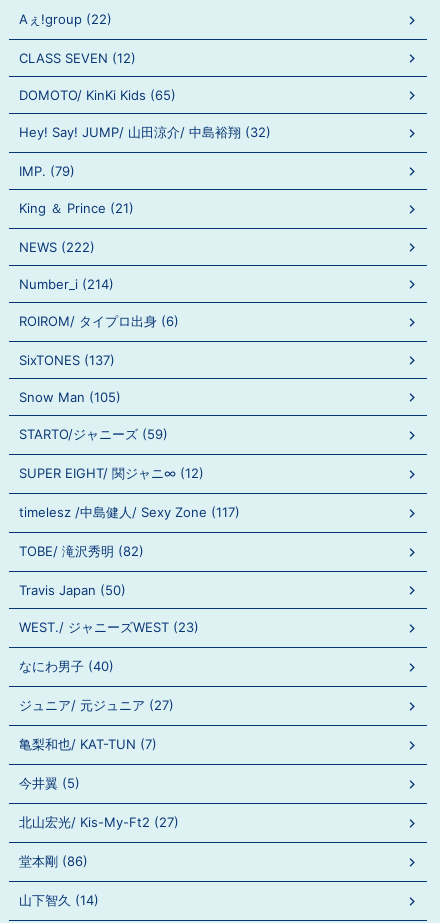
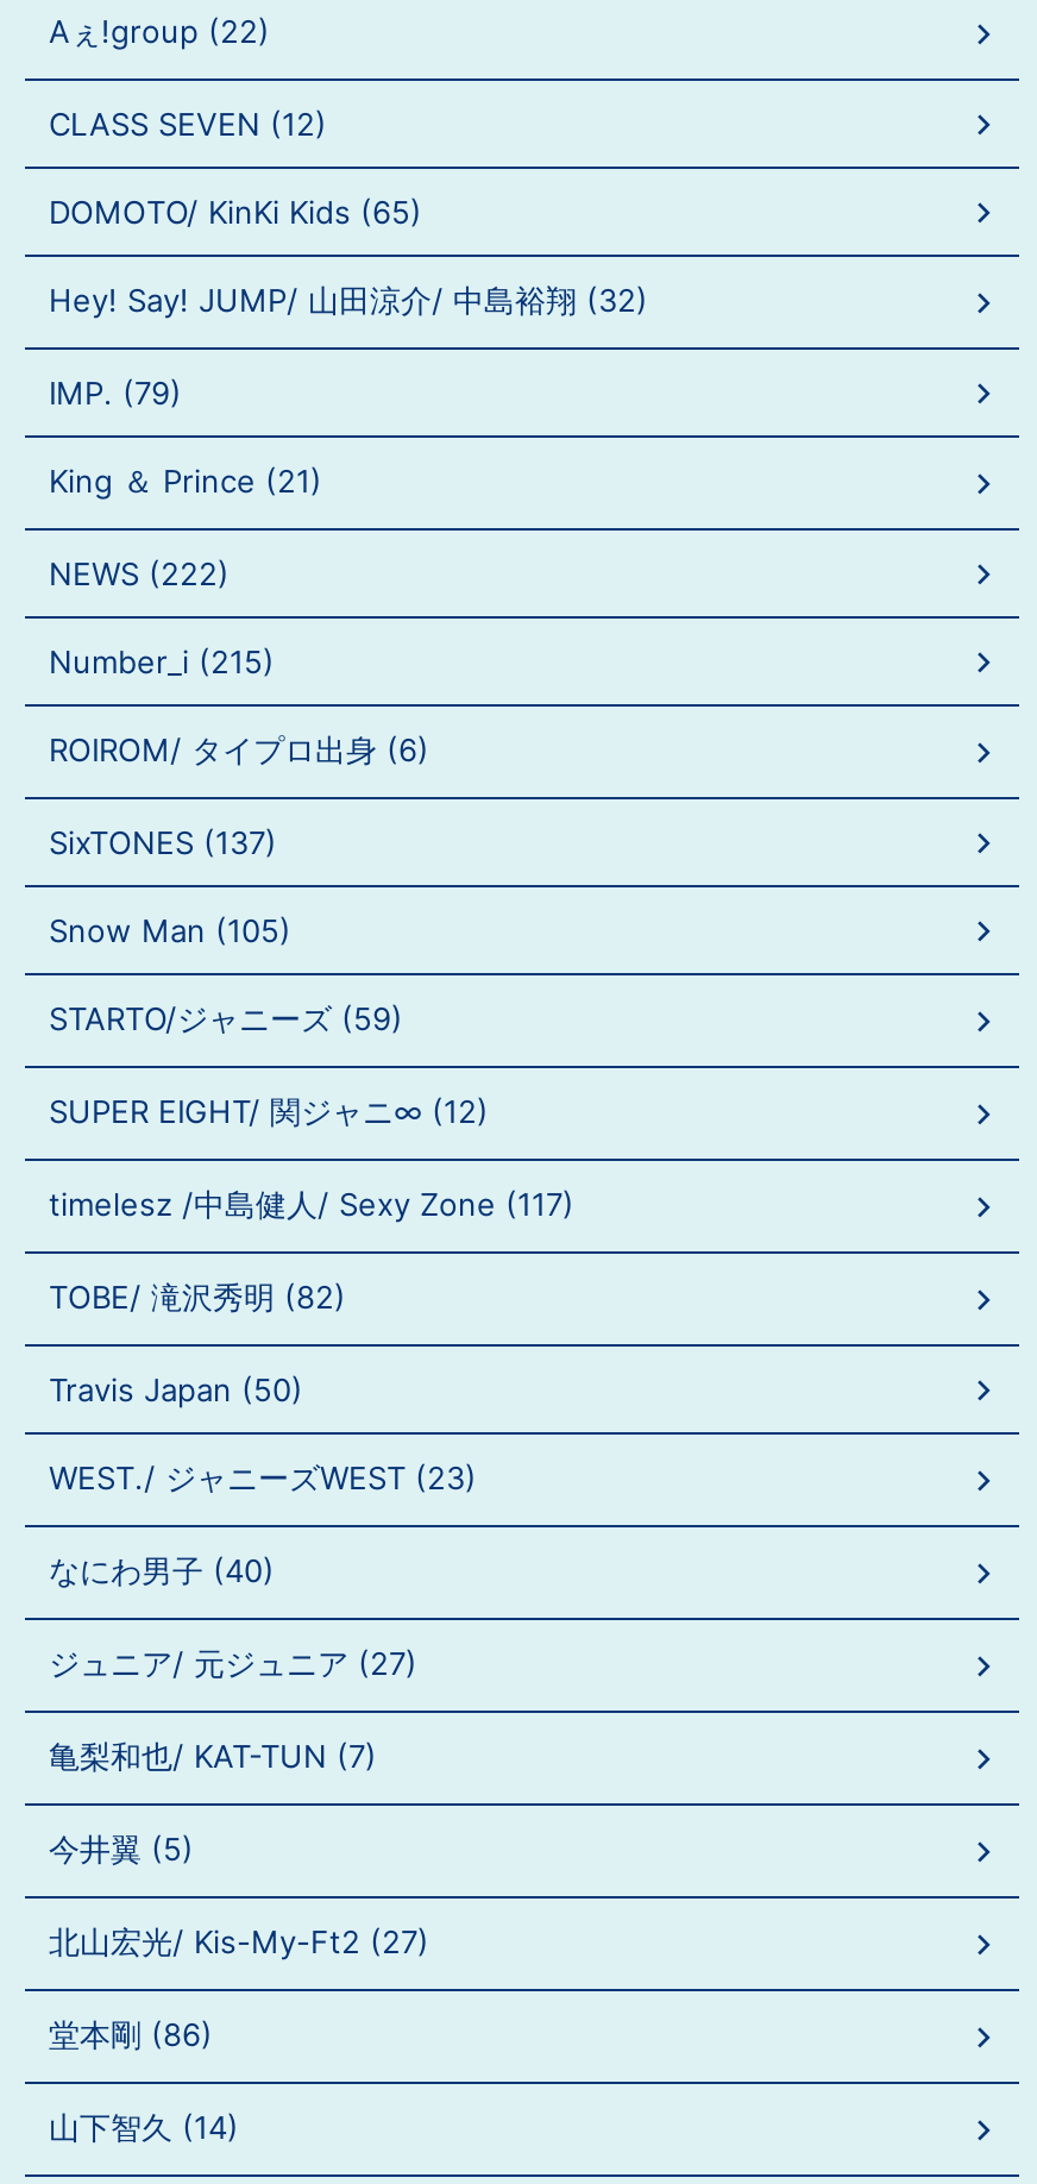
- Number_i (214)
+ Number_i (215)
